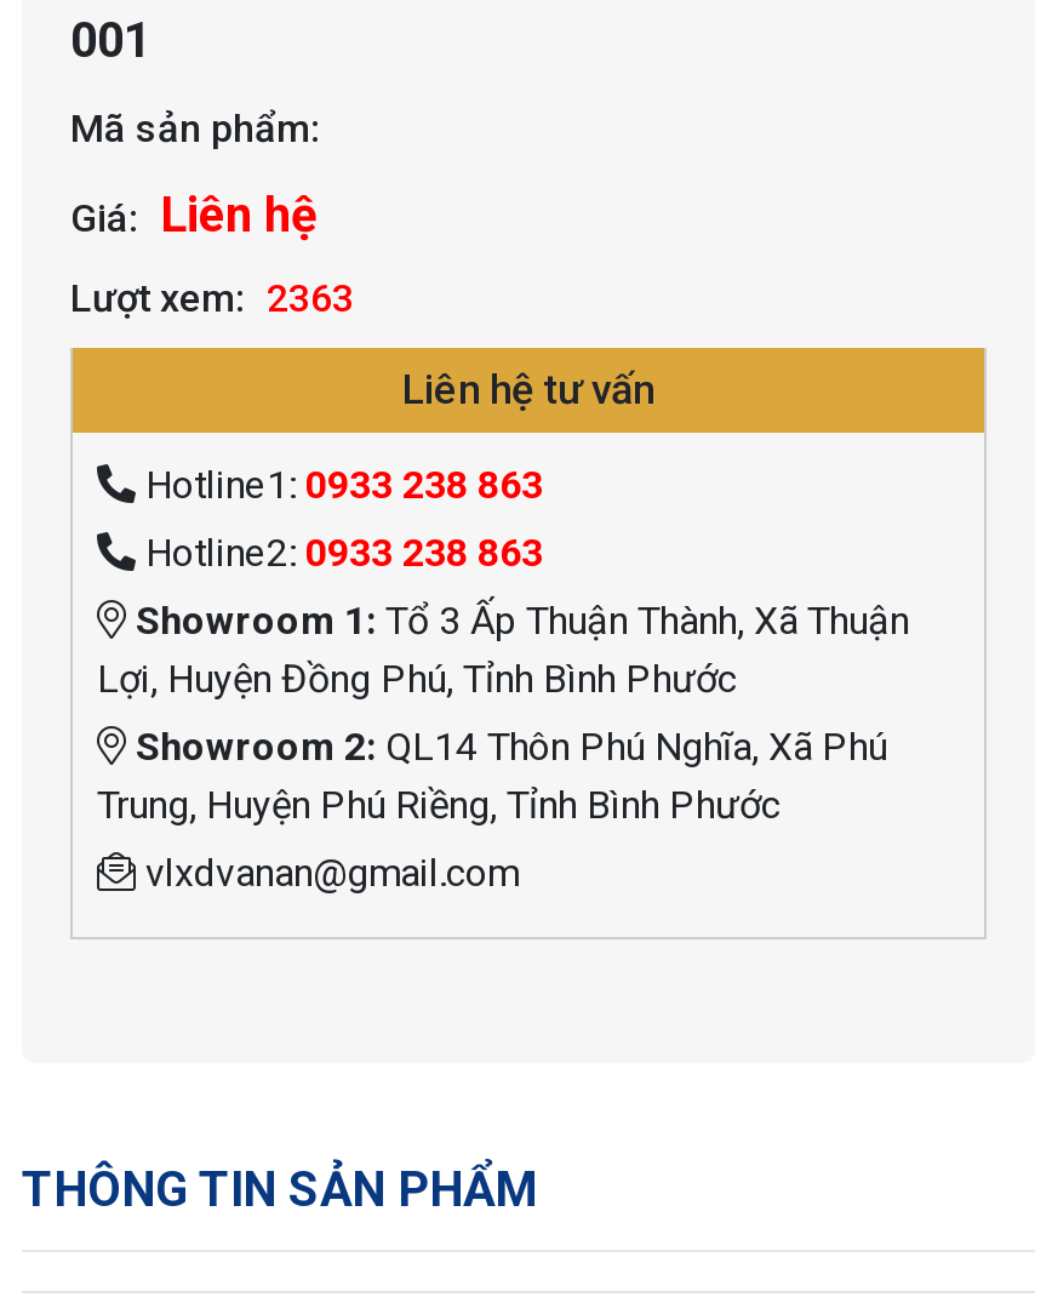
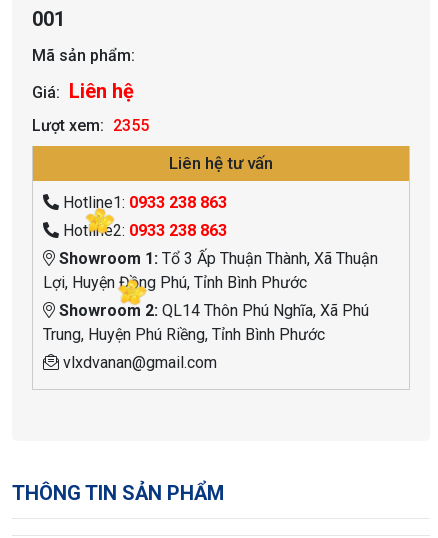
- Lượt xem: 2363
+ Lượt xem: 2355
